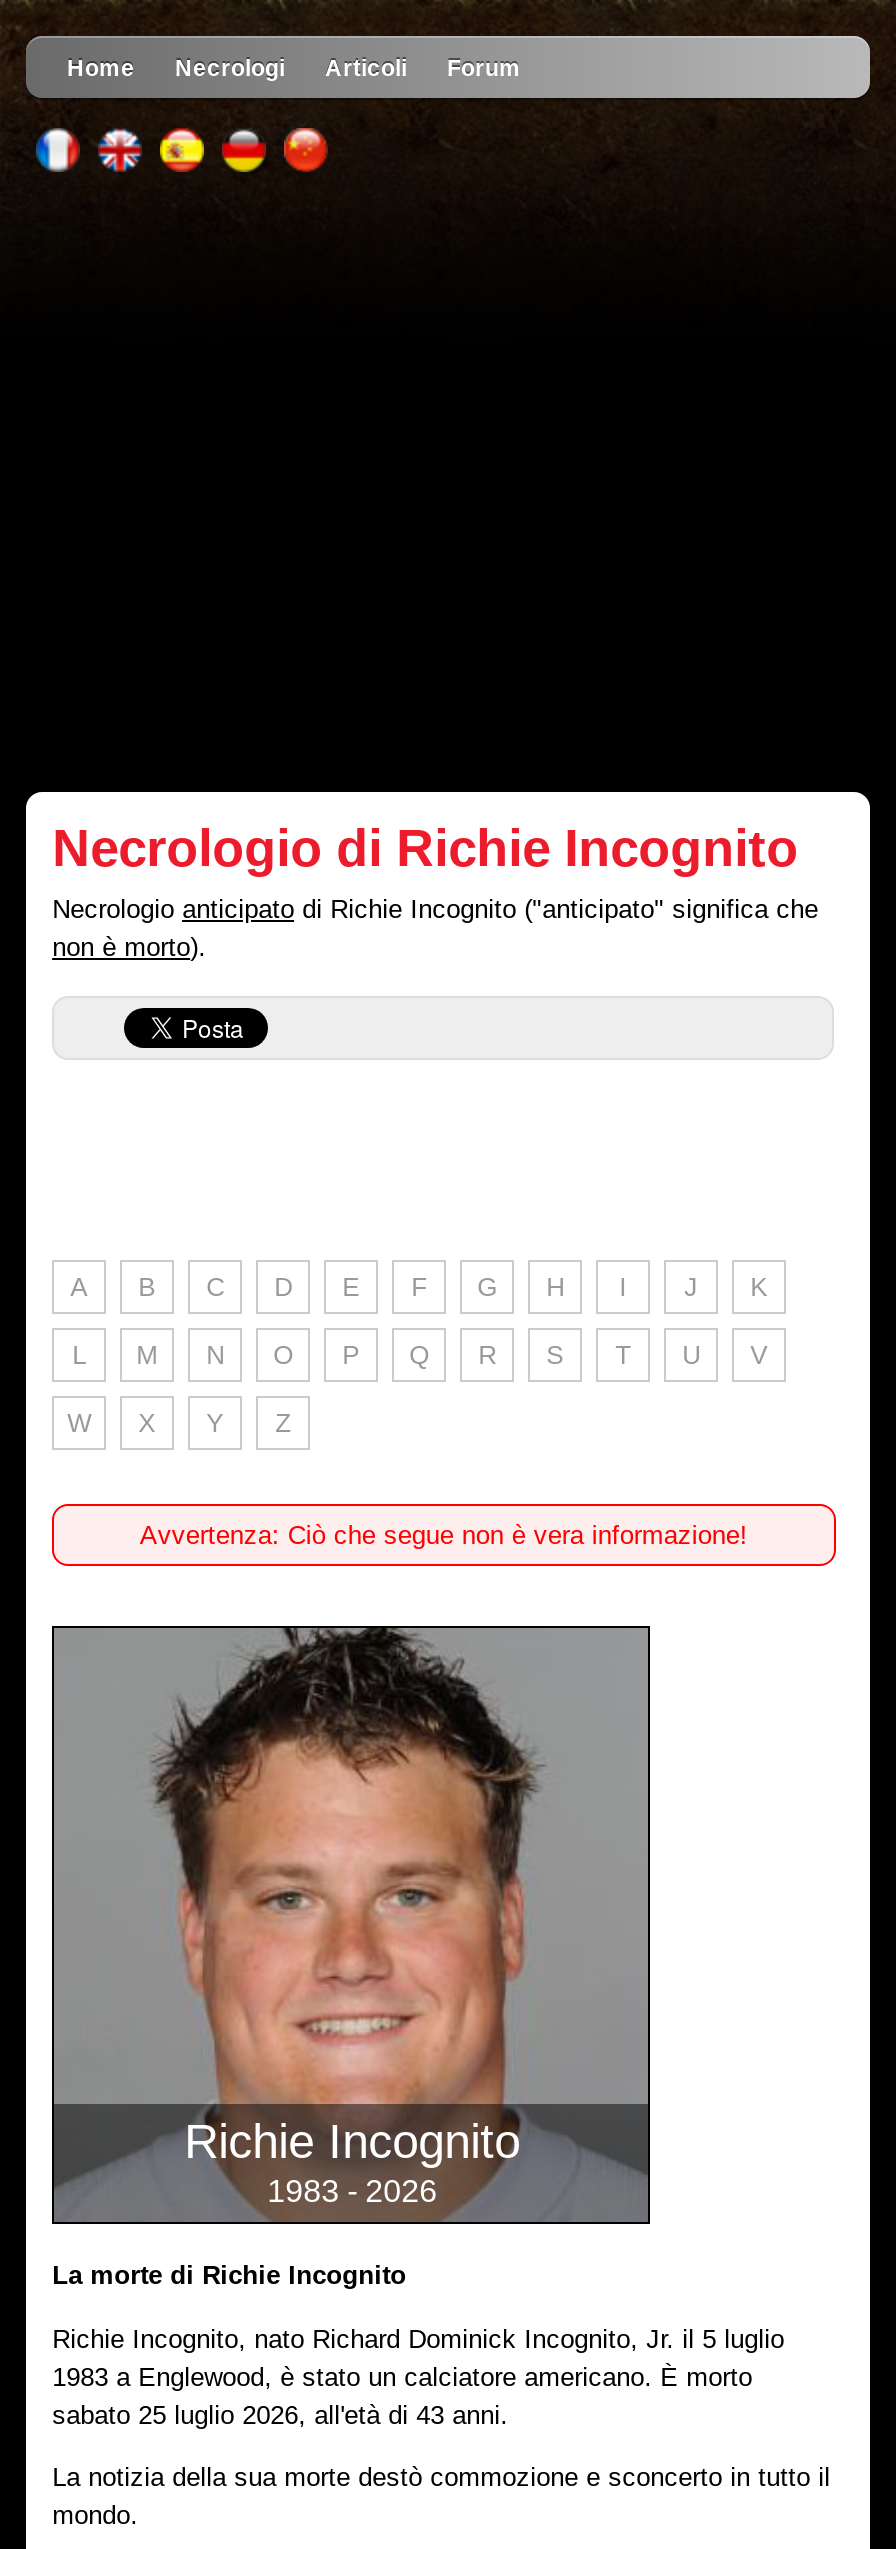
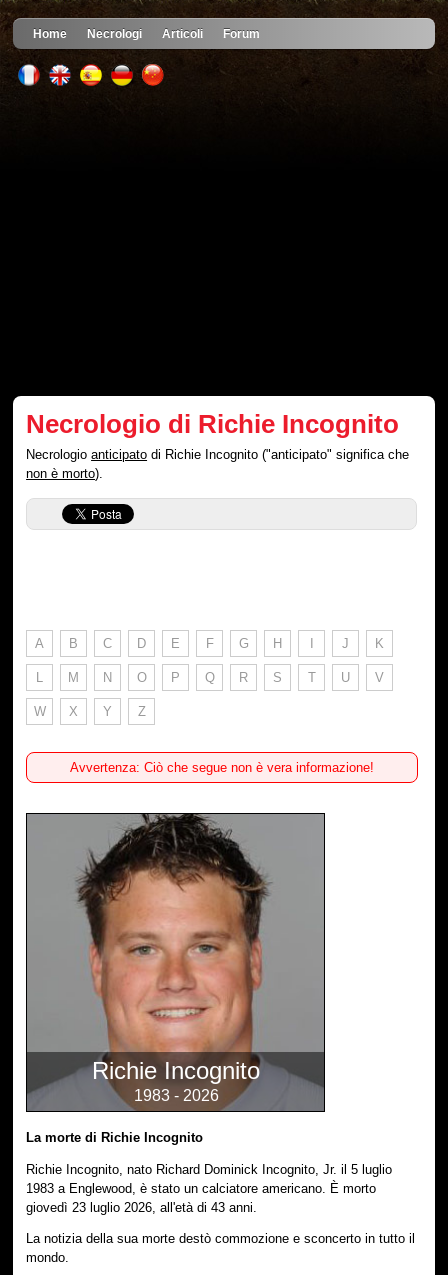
- sabato 25 luglio 2026, all'età di 43 anni.
+ giovedì 23 luglio 2026, all'età di 43 anni.
